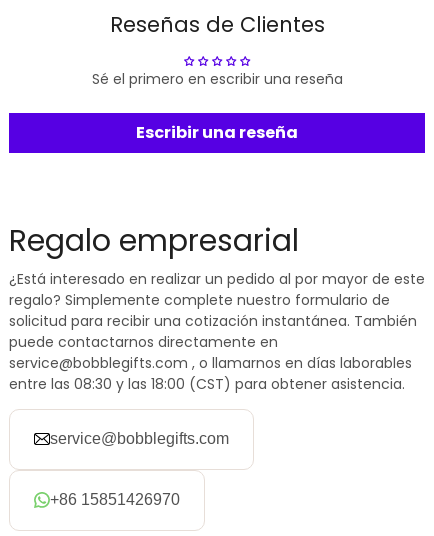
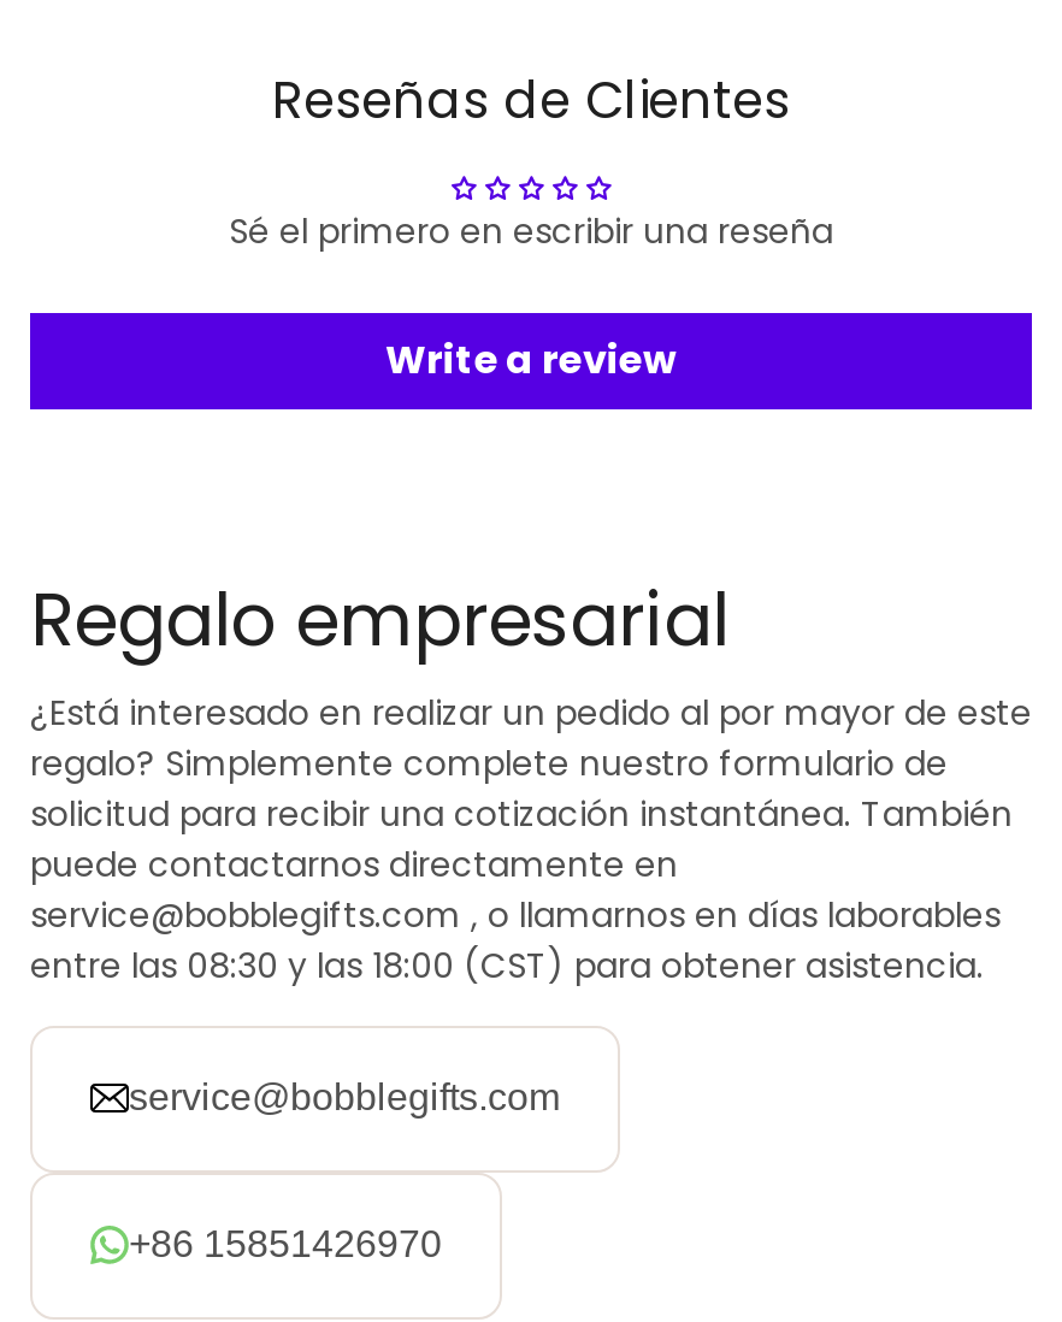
- Escribir una reseña
+ Write a review
